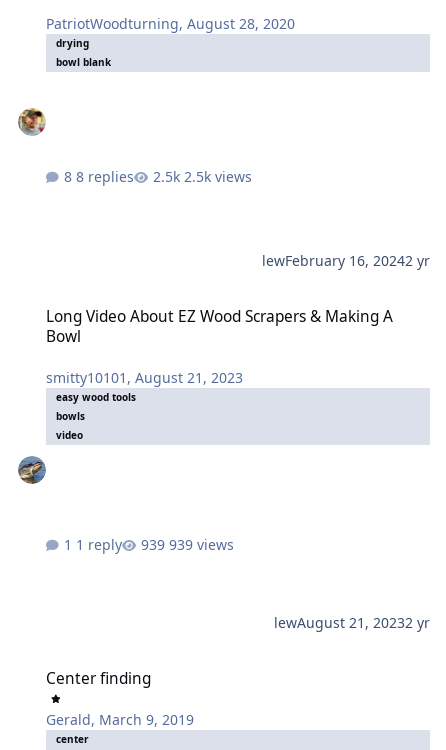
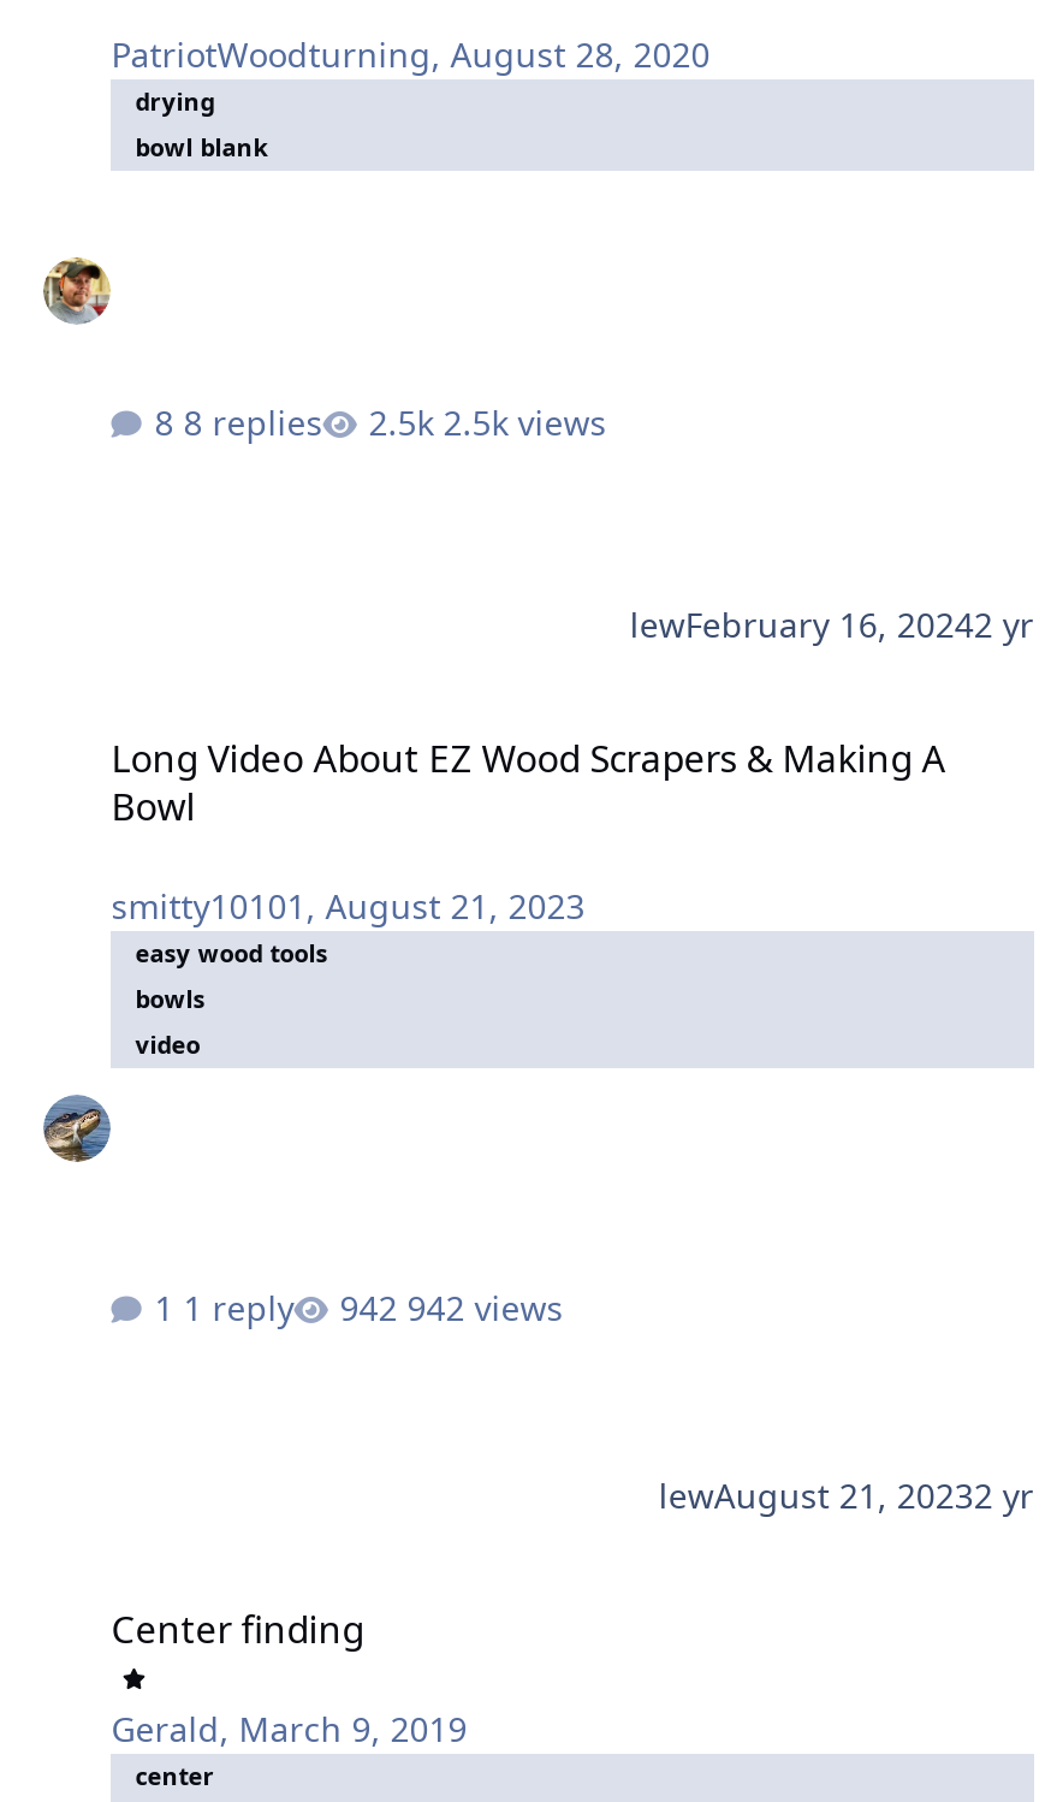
- 939 views
+ 942 views
